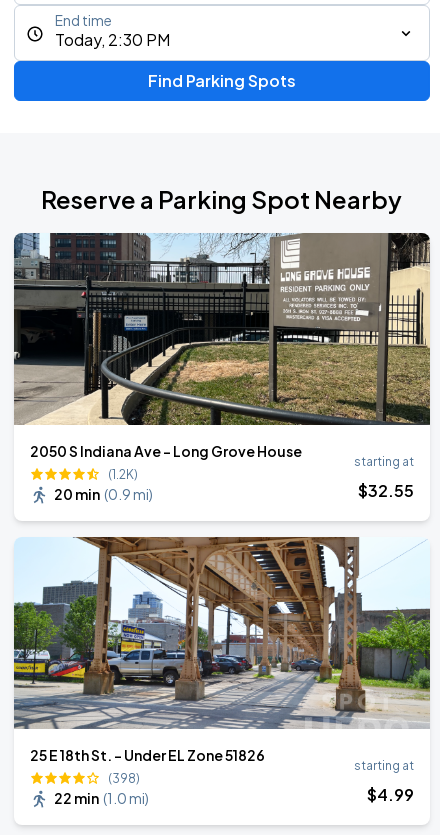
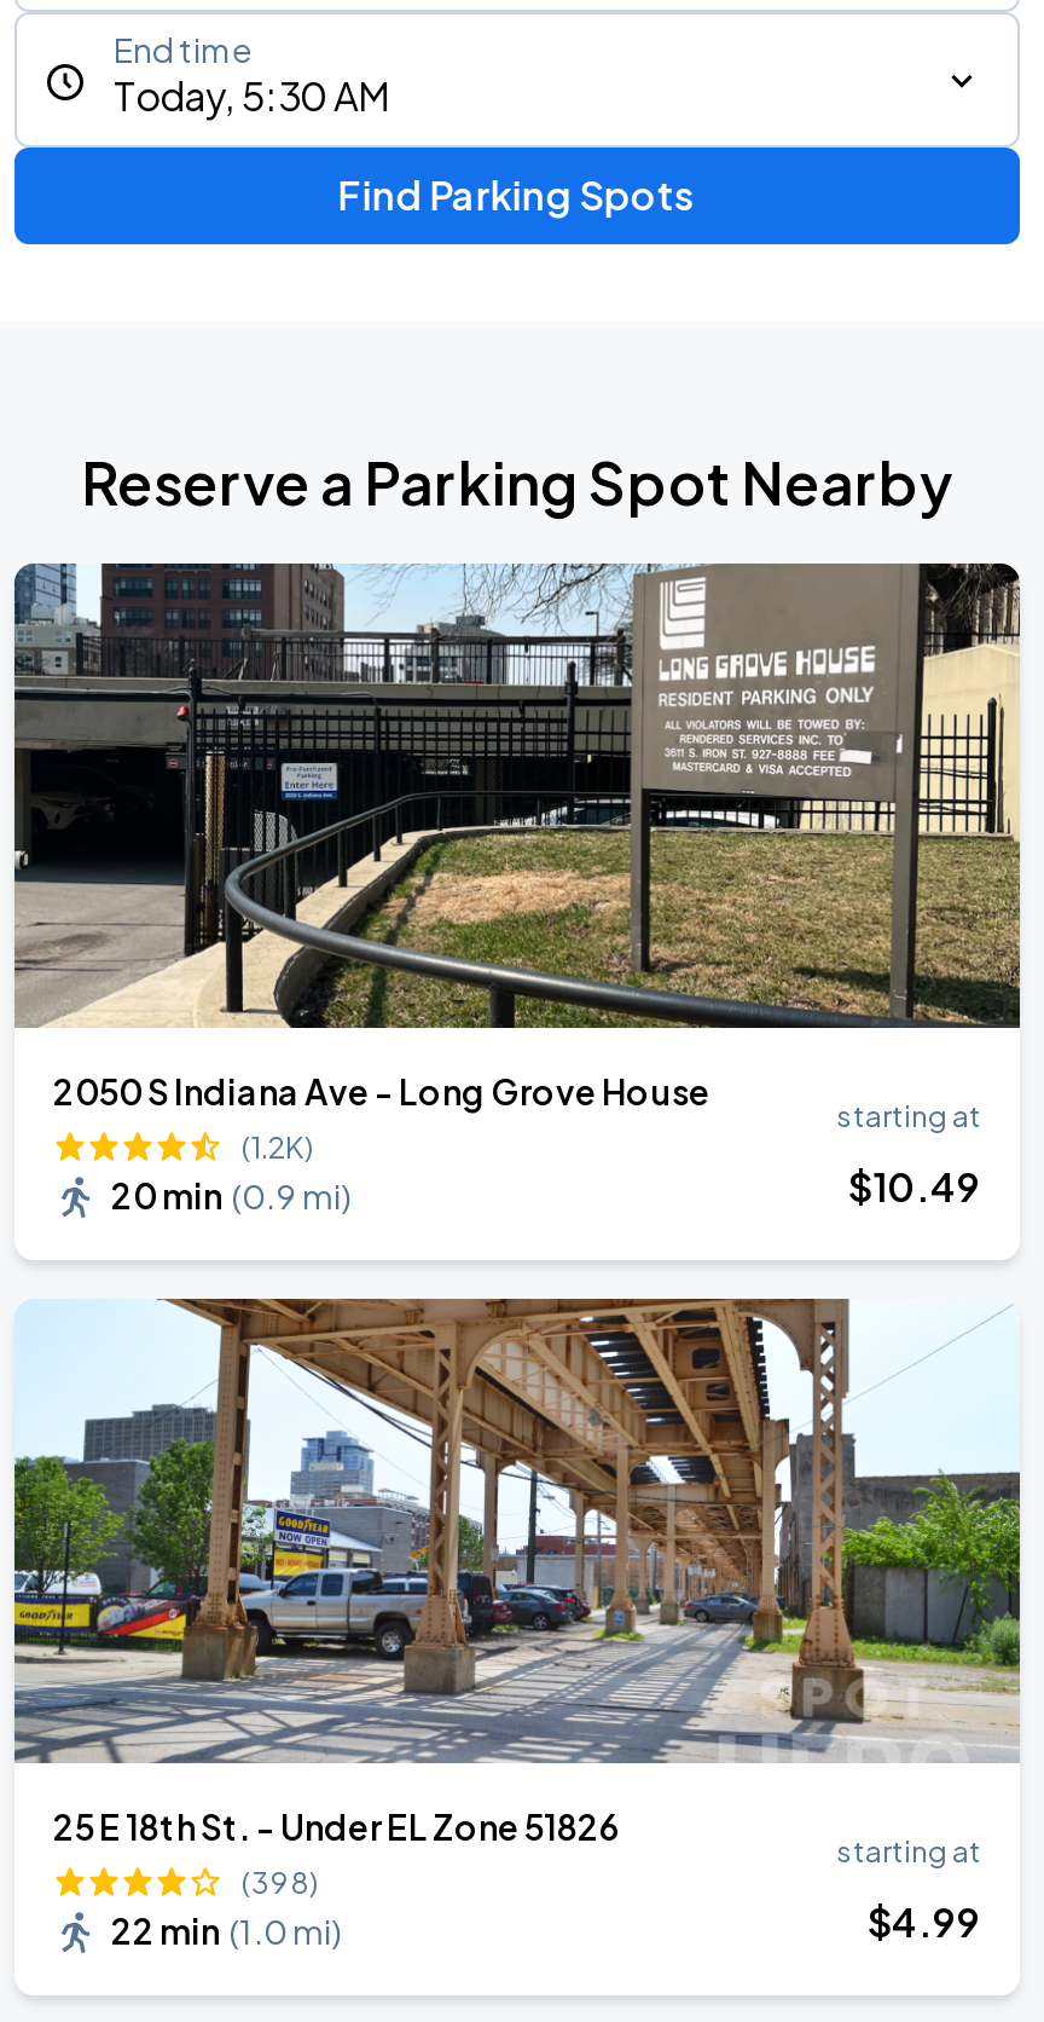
- Today, 2:30 PM
+ Today, 5:30 AM

- $32.55
+ $10.49
